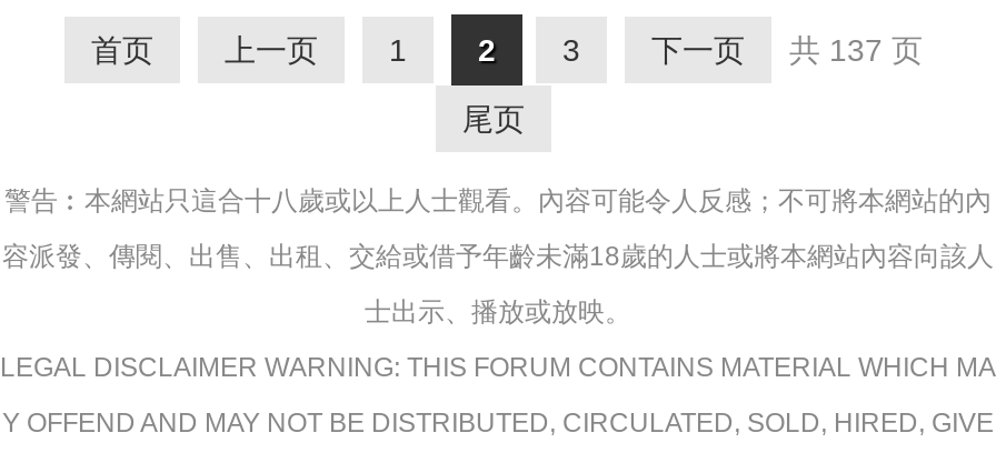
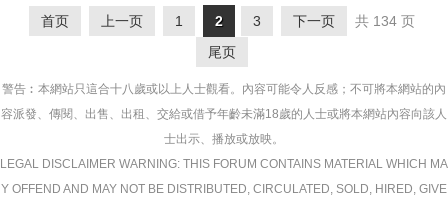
- 首页 上一页 1 2 3 下一页 共 137 页
+ 首页 上一页 1 2 3 下一页 共 134 页
